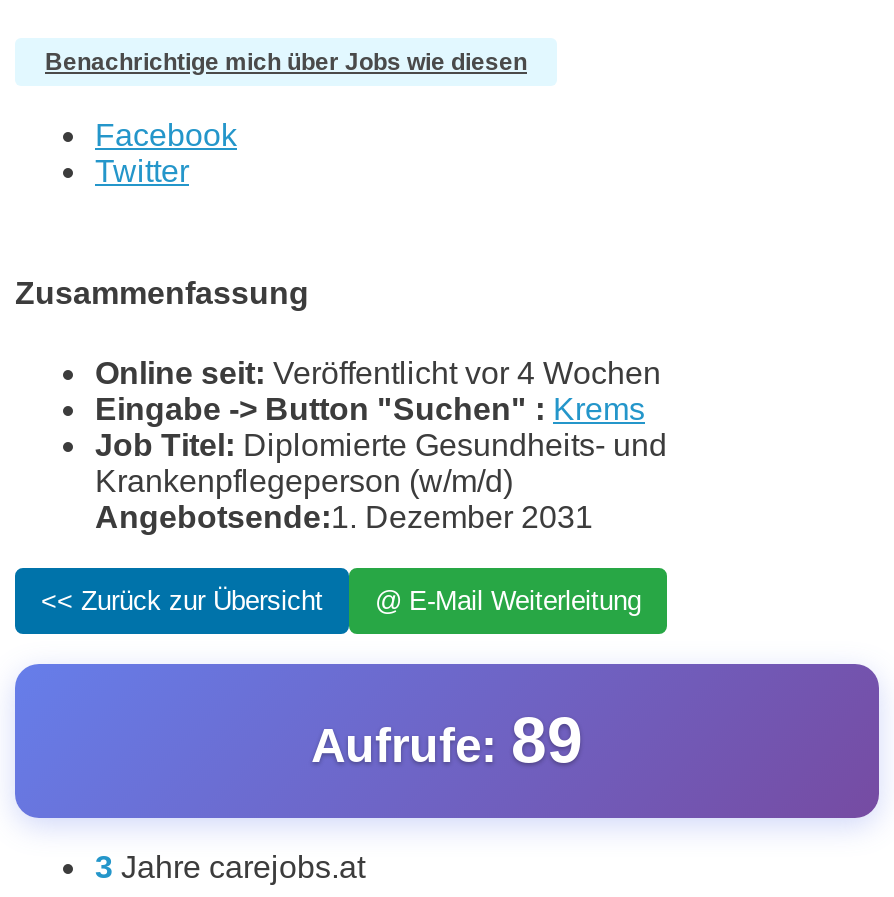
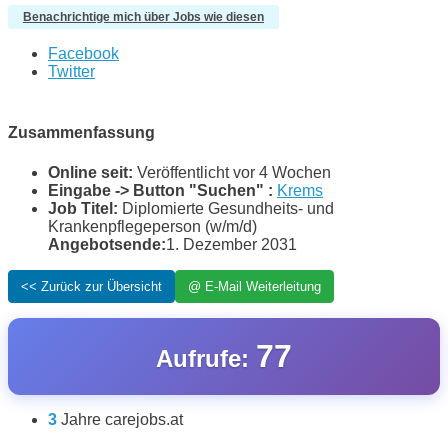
- Aufrufe: 89
+ Aufrufe: 77
